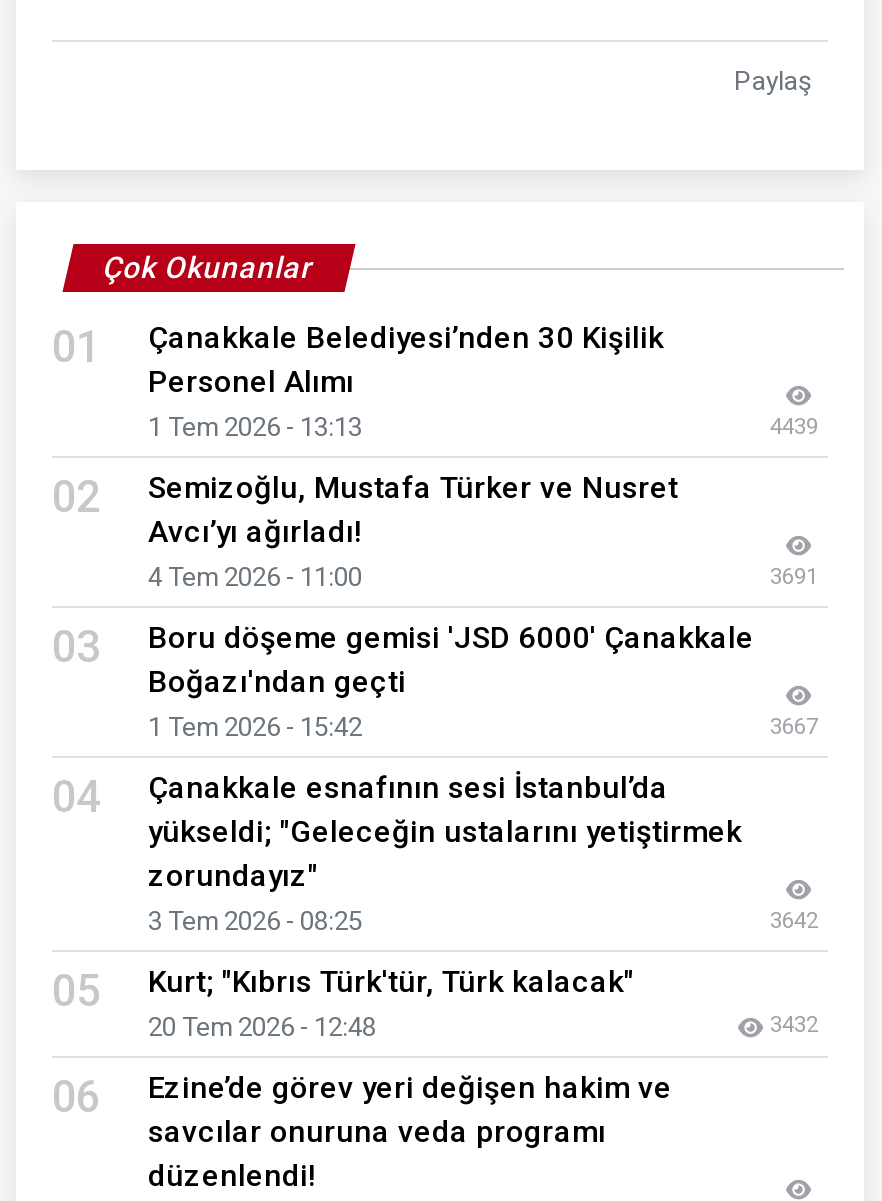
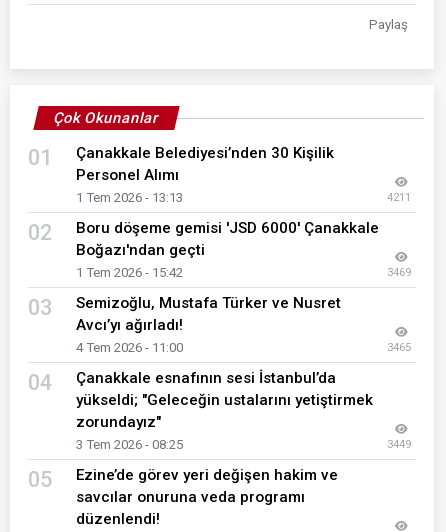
- 4439
+ 4211

moved down: 03 | Semizoğlu, Mustafa Türker ve Nusret | Avcı’yı ağırladı! | 4 Tem 2026 - 11:00

- 3691

moved up: Boru döşeme gemisi 'JSD 6000' Çanakkale | Boğazı'ndan geçti | 1 Tem 2026 - 15:42

- 3667
+ 3469
+ 3465

- 3642
+ 3449

- Kurt; "Kıbrıs Türk'tür, Türk kalacak"
- 20 Tem 2026 - 12:48
- 3432
- 06
